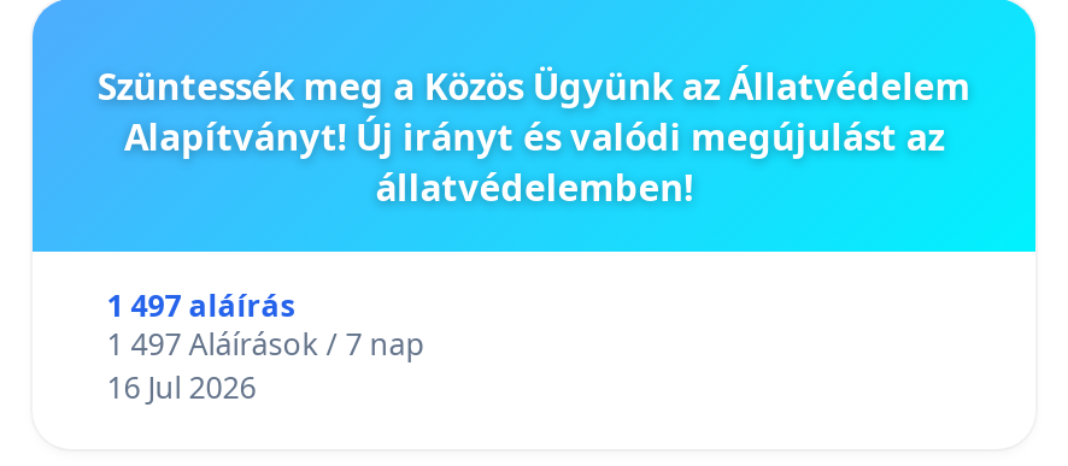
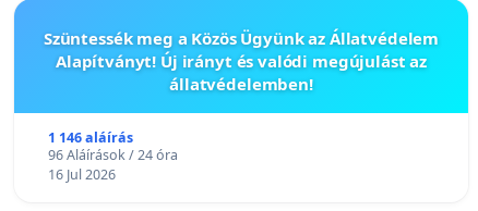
- 1 497 aláírás
+ 1 146 aláírás

- 1 497 Aláírások / 7 nap
+ 96 Aláírások / 24 óra
